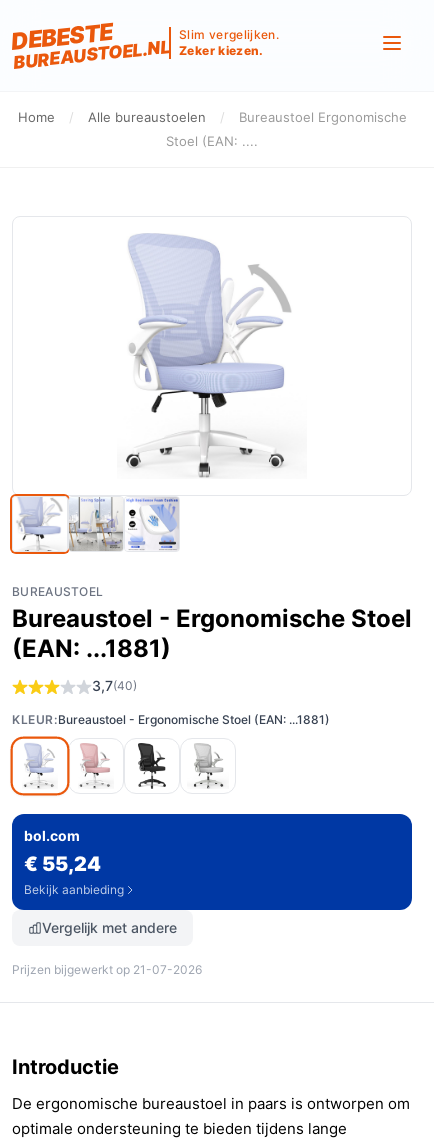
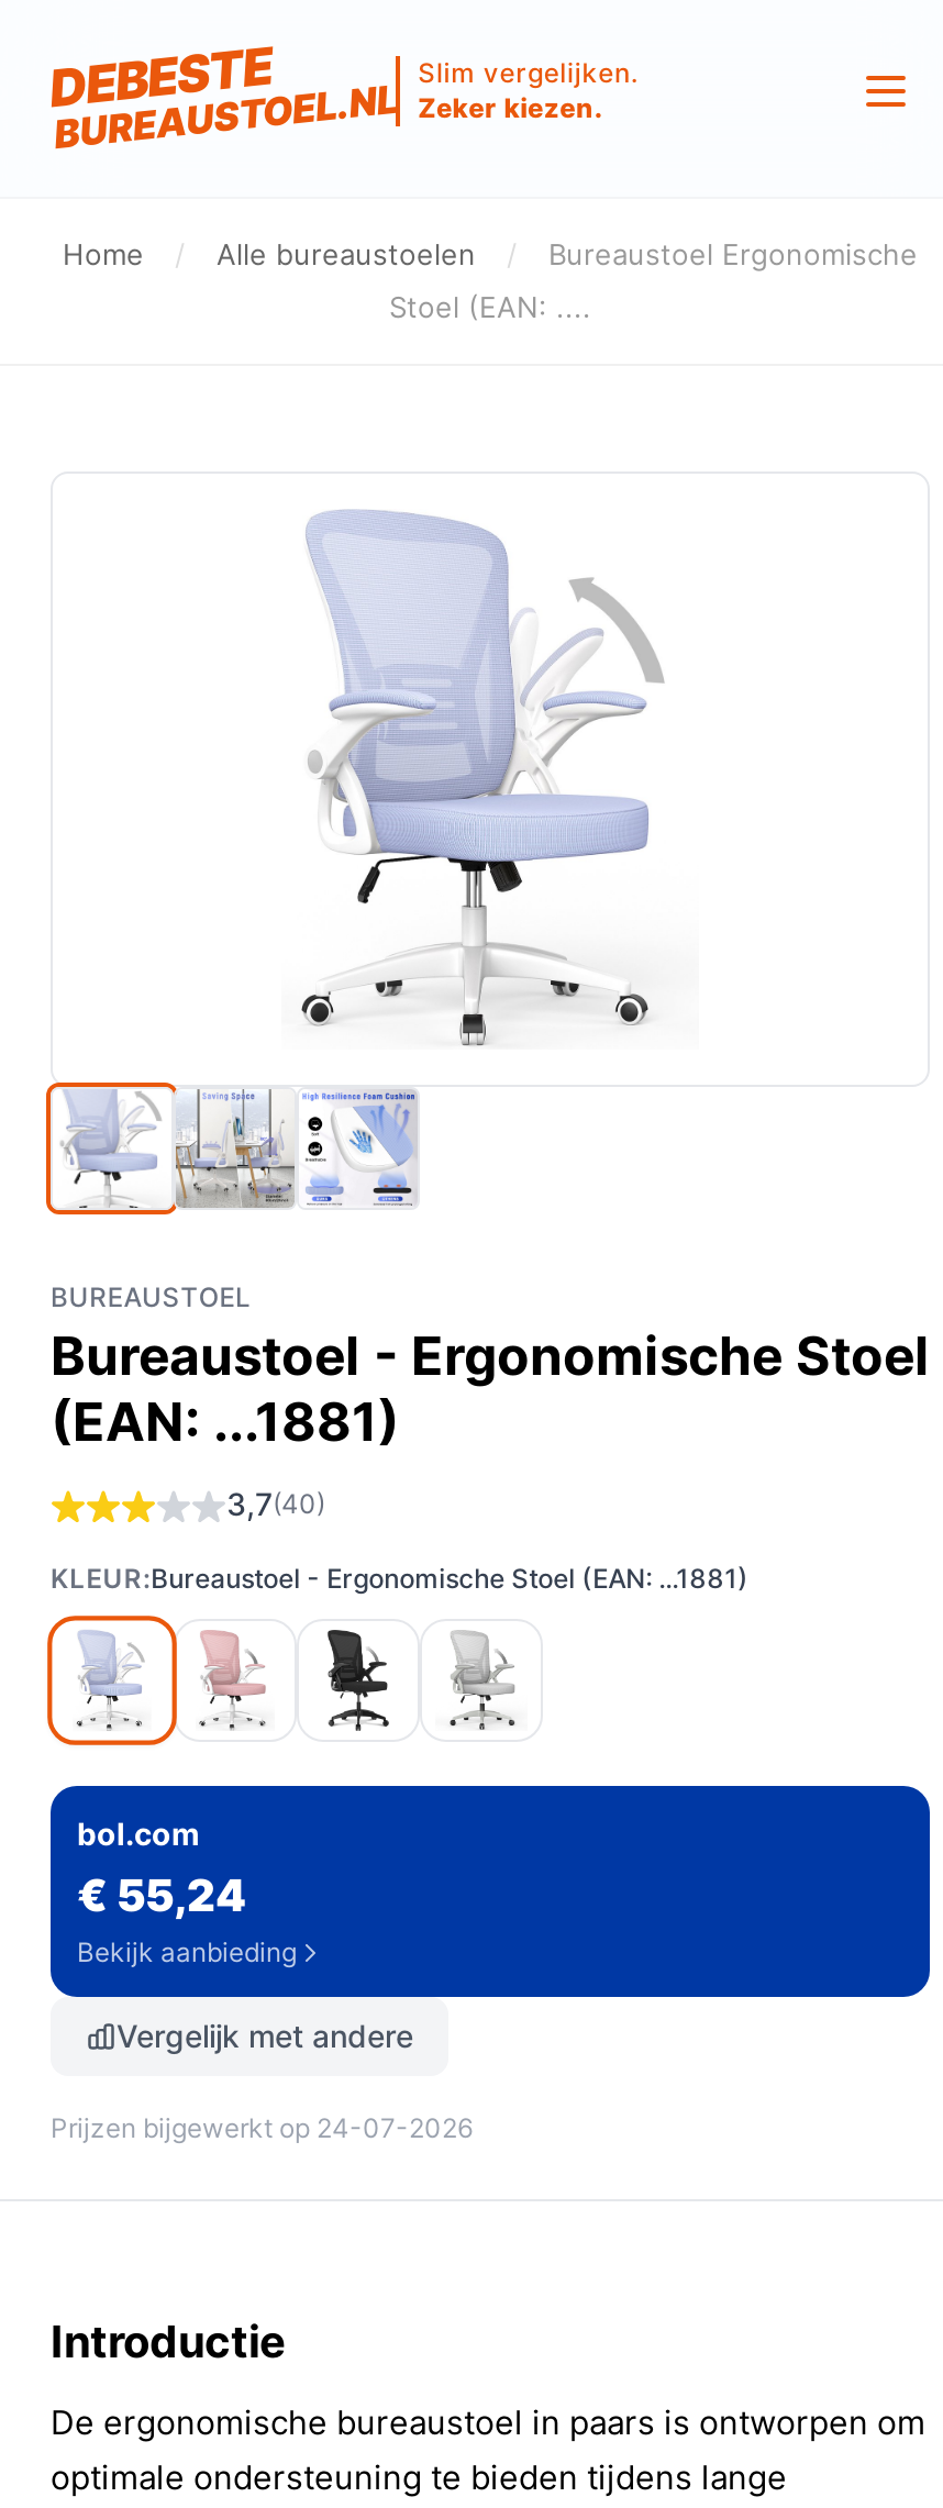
- Prijzen bijgewerkt op 21-07-2026
+ Prijzen bijgewerkt op 24-07-2026
